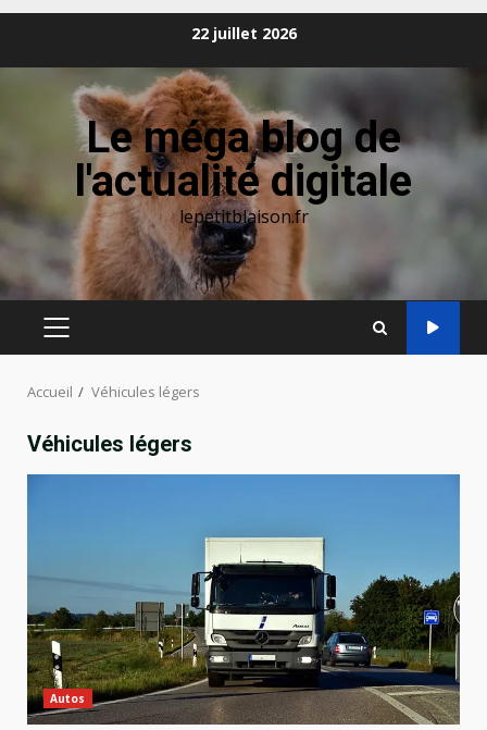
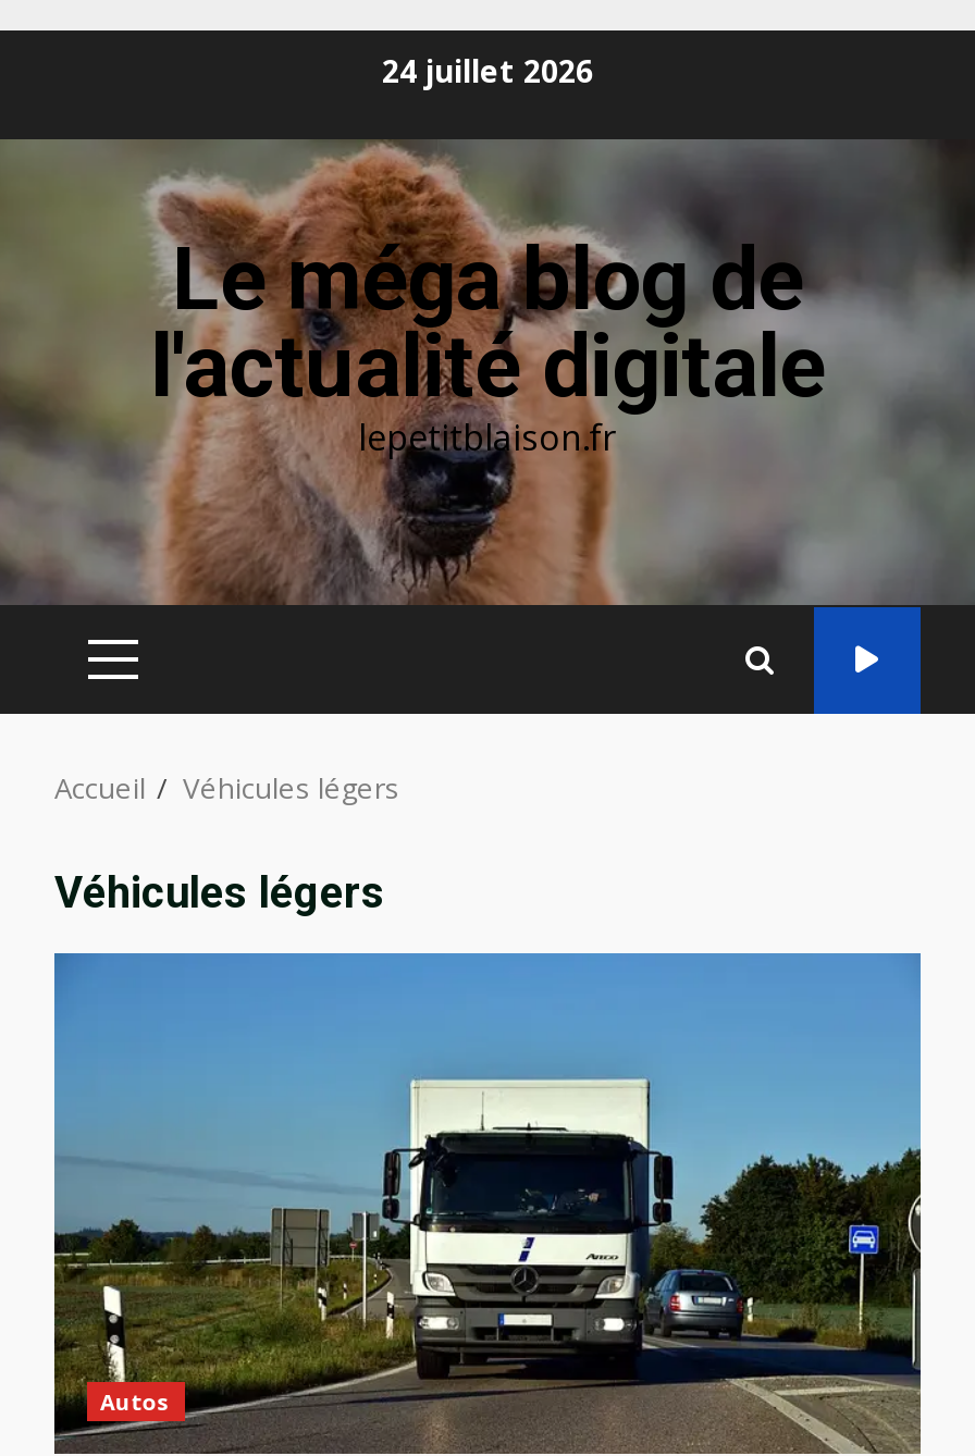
- 22 juillet 2026
+ 24 juillet 2026
